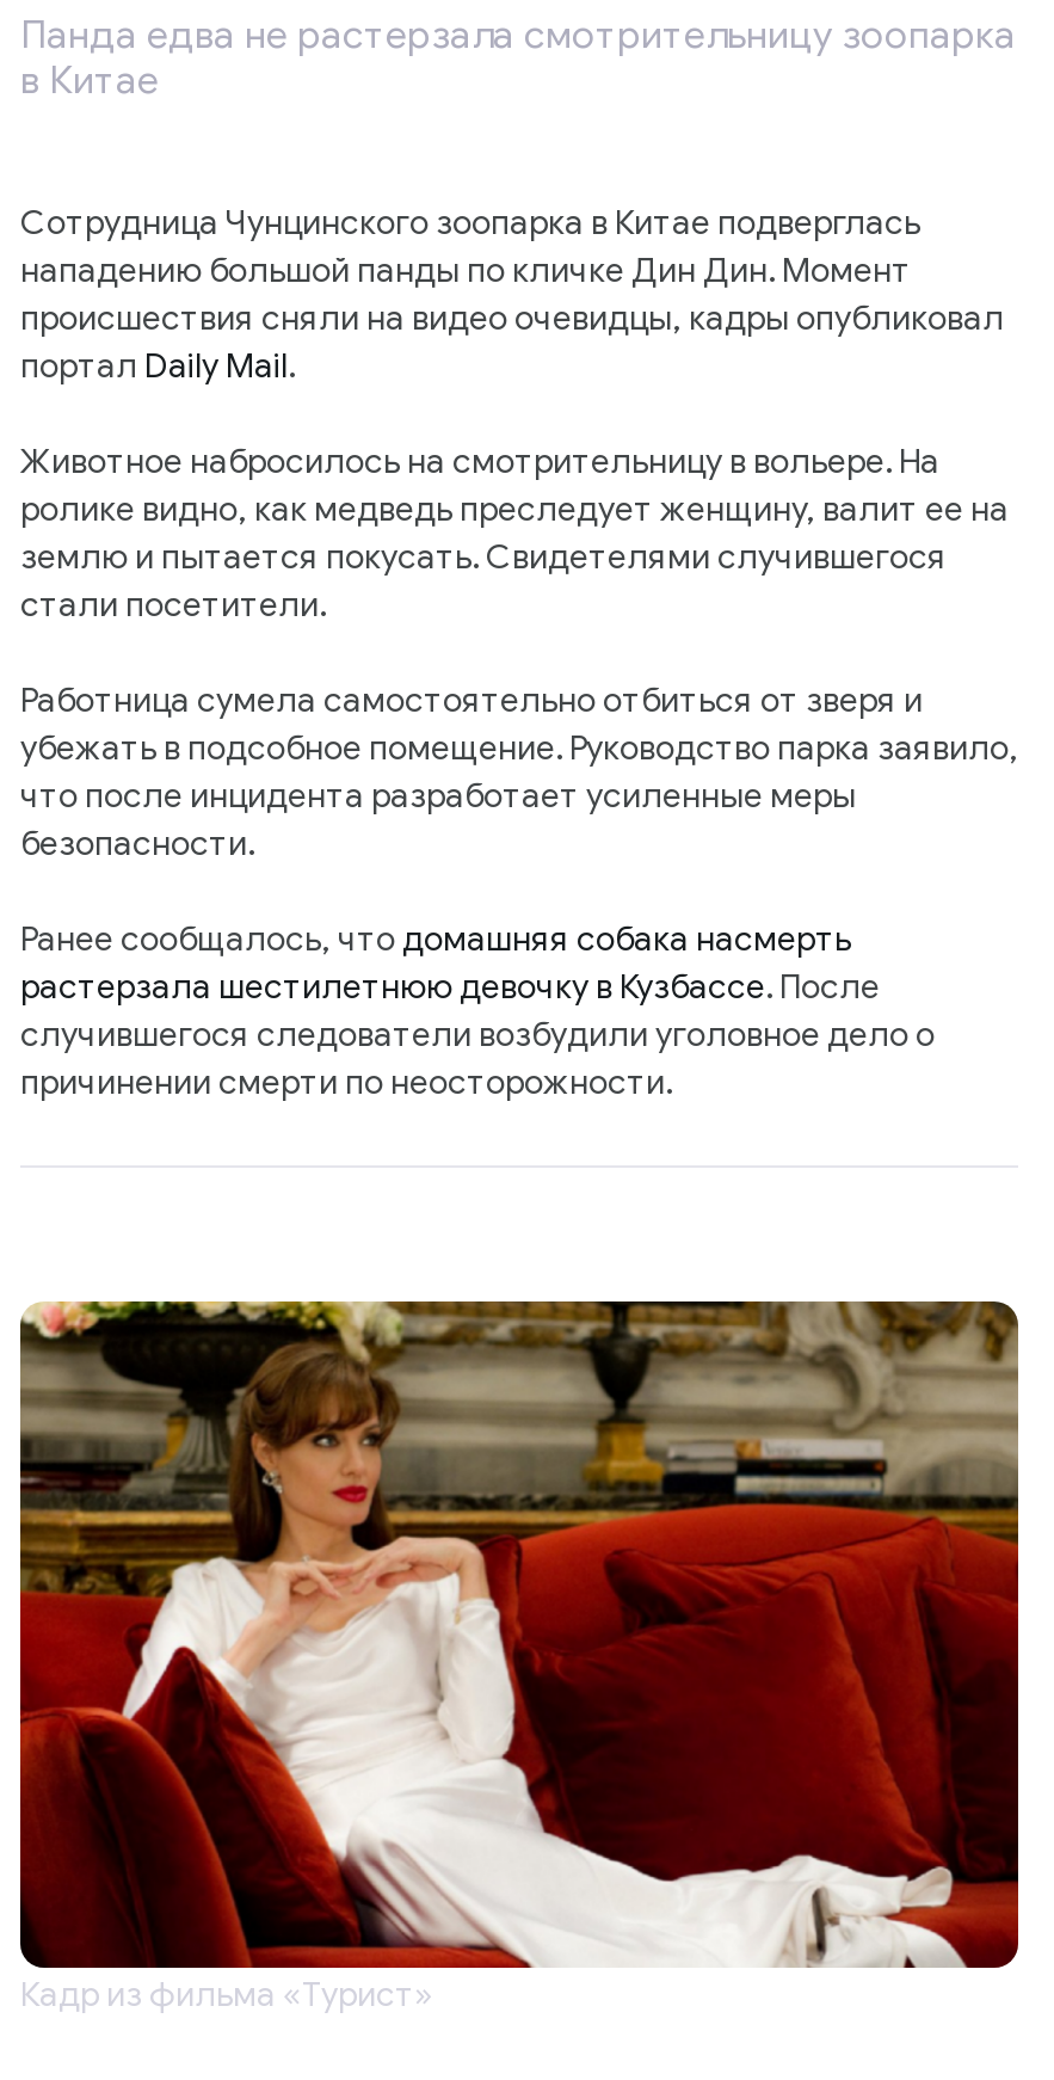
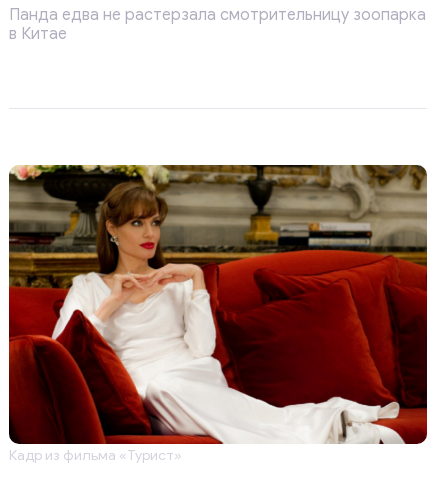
- Сотрудница Чунцинского зоопарка в Китае подверглась
- нападению большой панды по кличке Дин Дин. Момент
- происшествия сняли на видео очевидцы, кадры опубликовал
- портал Daily Mail.
- Животное набросилось на смотрительницу в вольере. На
- ролике видно, как медведь преследует женщину, валит ее на
- землю и пытается покусать. Свидетелями случившегося
- стали посетители.
- Работница сумела самостоятельно отбиться от зверя и
- убежать в подсобное помещение. Руководство парка заявило,
- что после инцидента разработает усиленные меры
- безопасности.
- Ранее сообщалось, что домашняя собака насмерть
- растерзала шестилетнюю девочку в Кузбассе. После
- случившегося следователи возбудили уголовное дело о
- причинении смерти по неосторожности.
